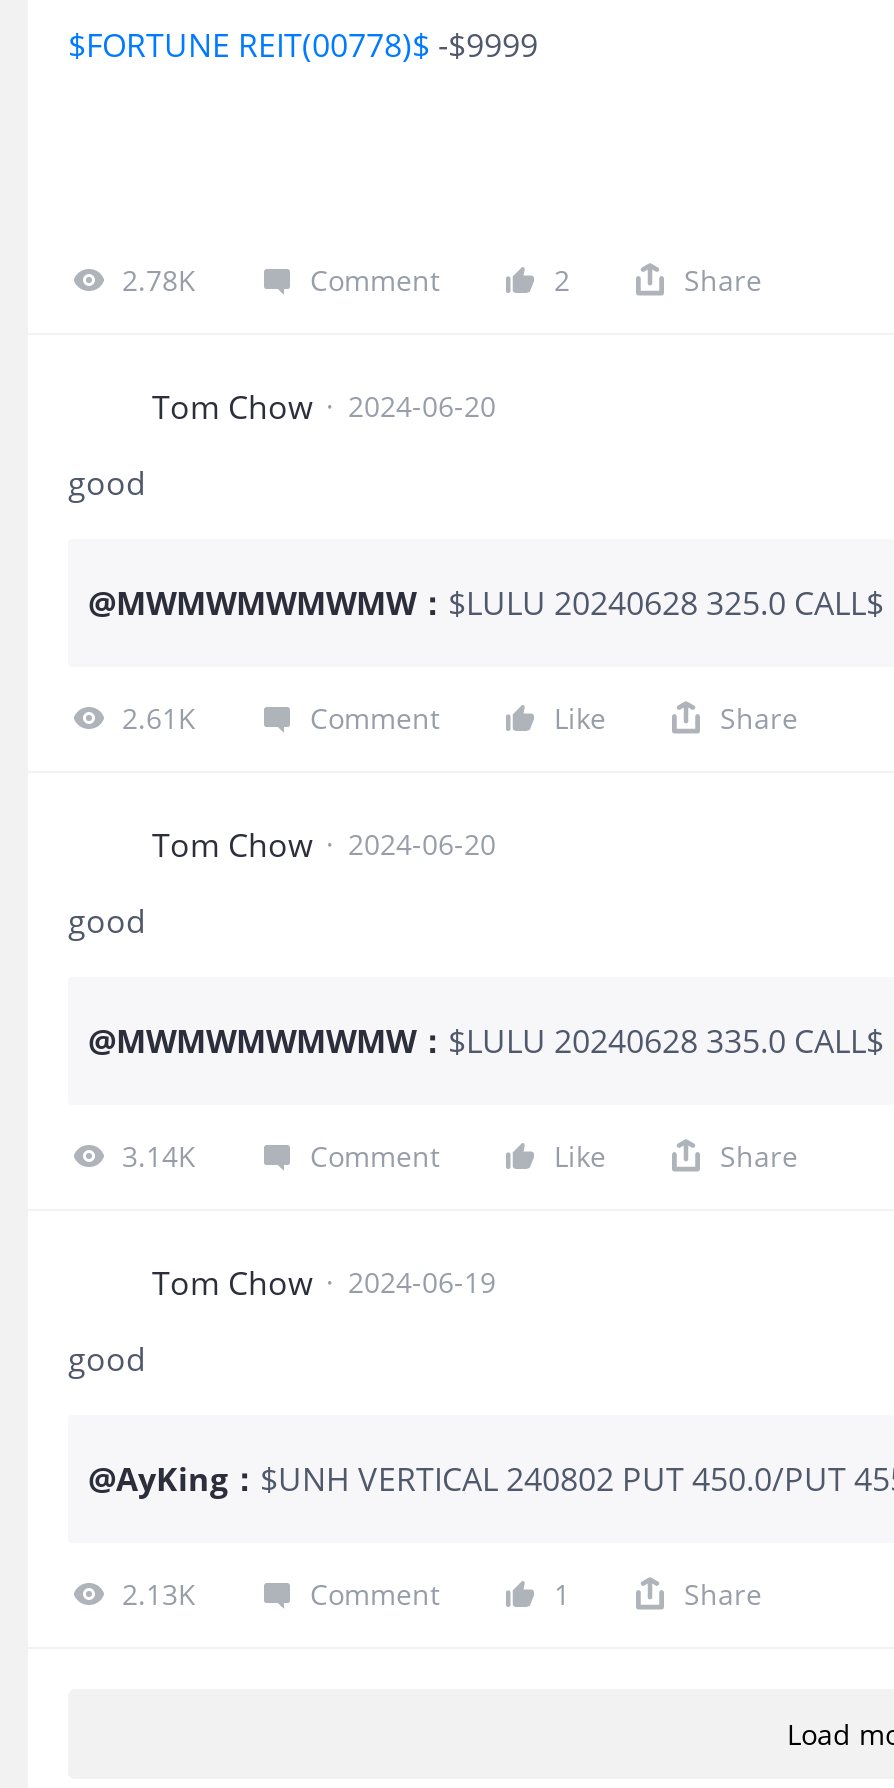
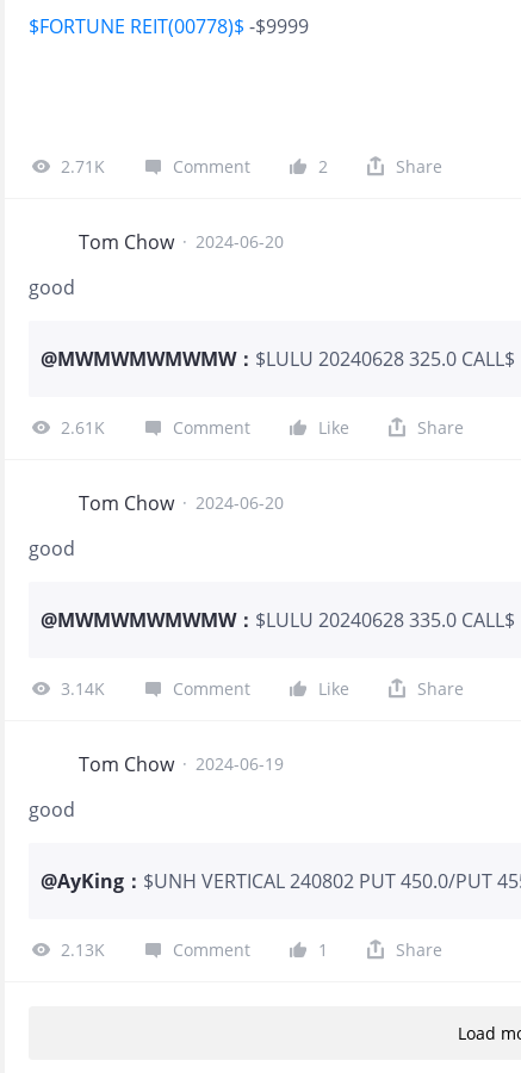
- 2.78K
+ 2.71K
